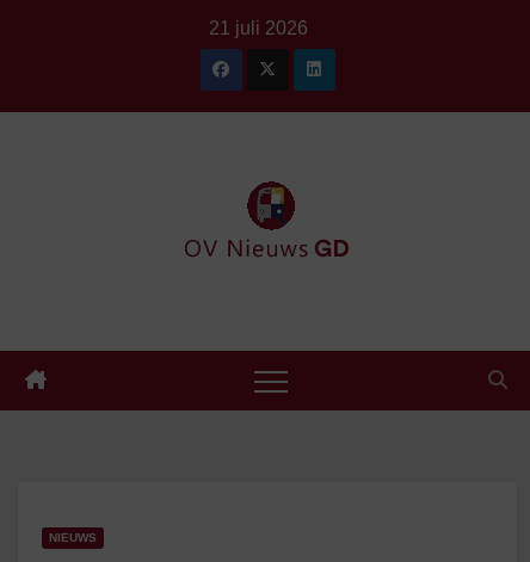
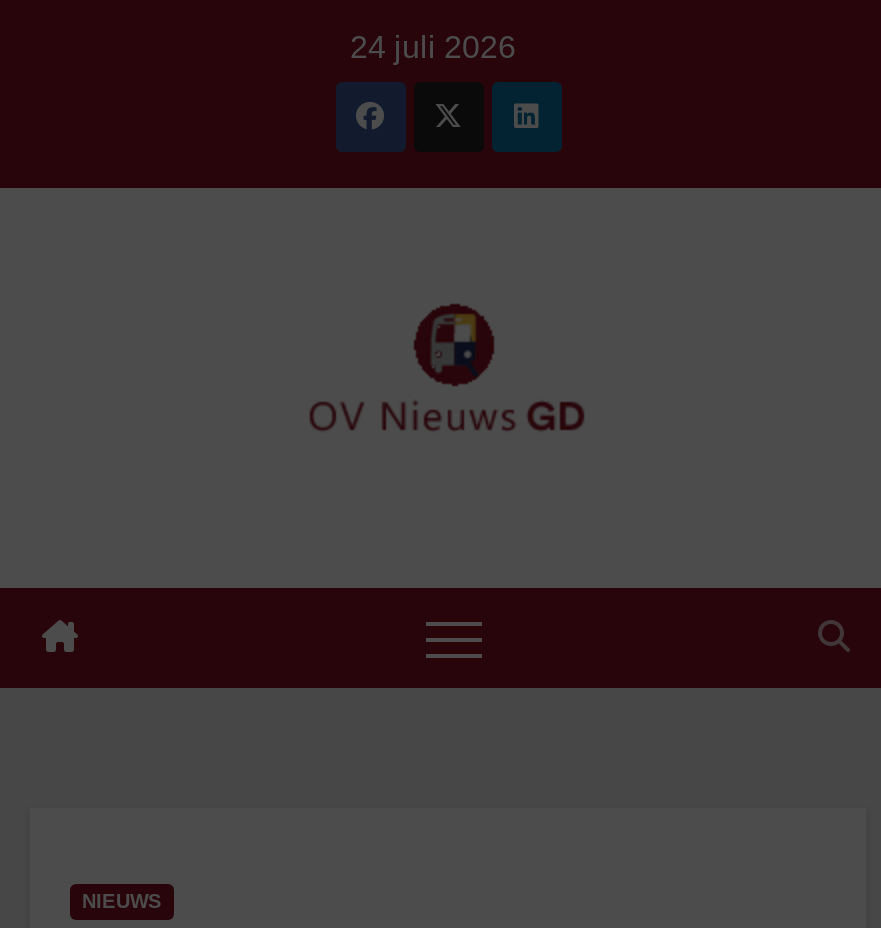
- 21 juli 2026
+ 24 juli 2026
